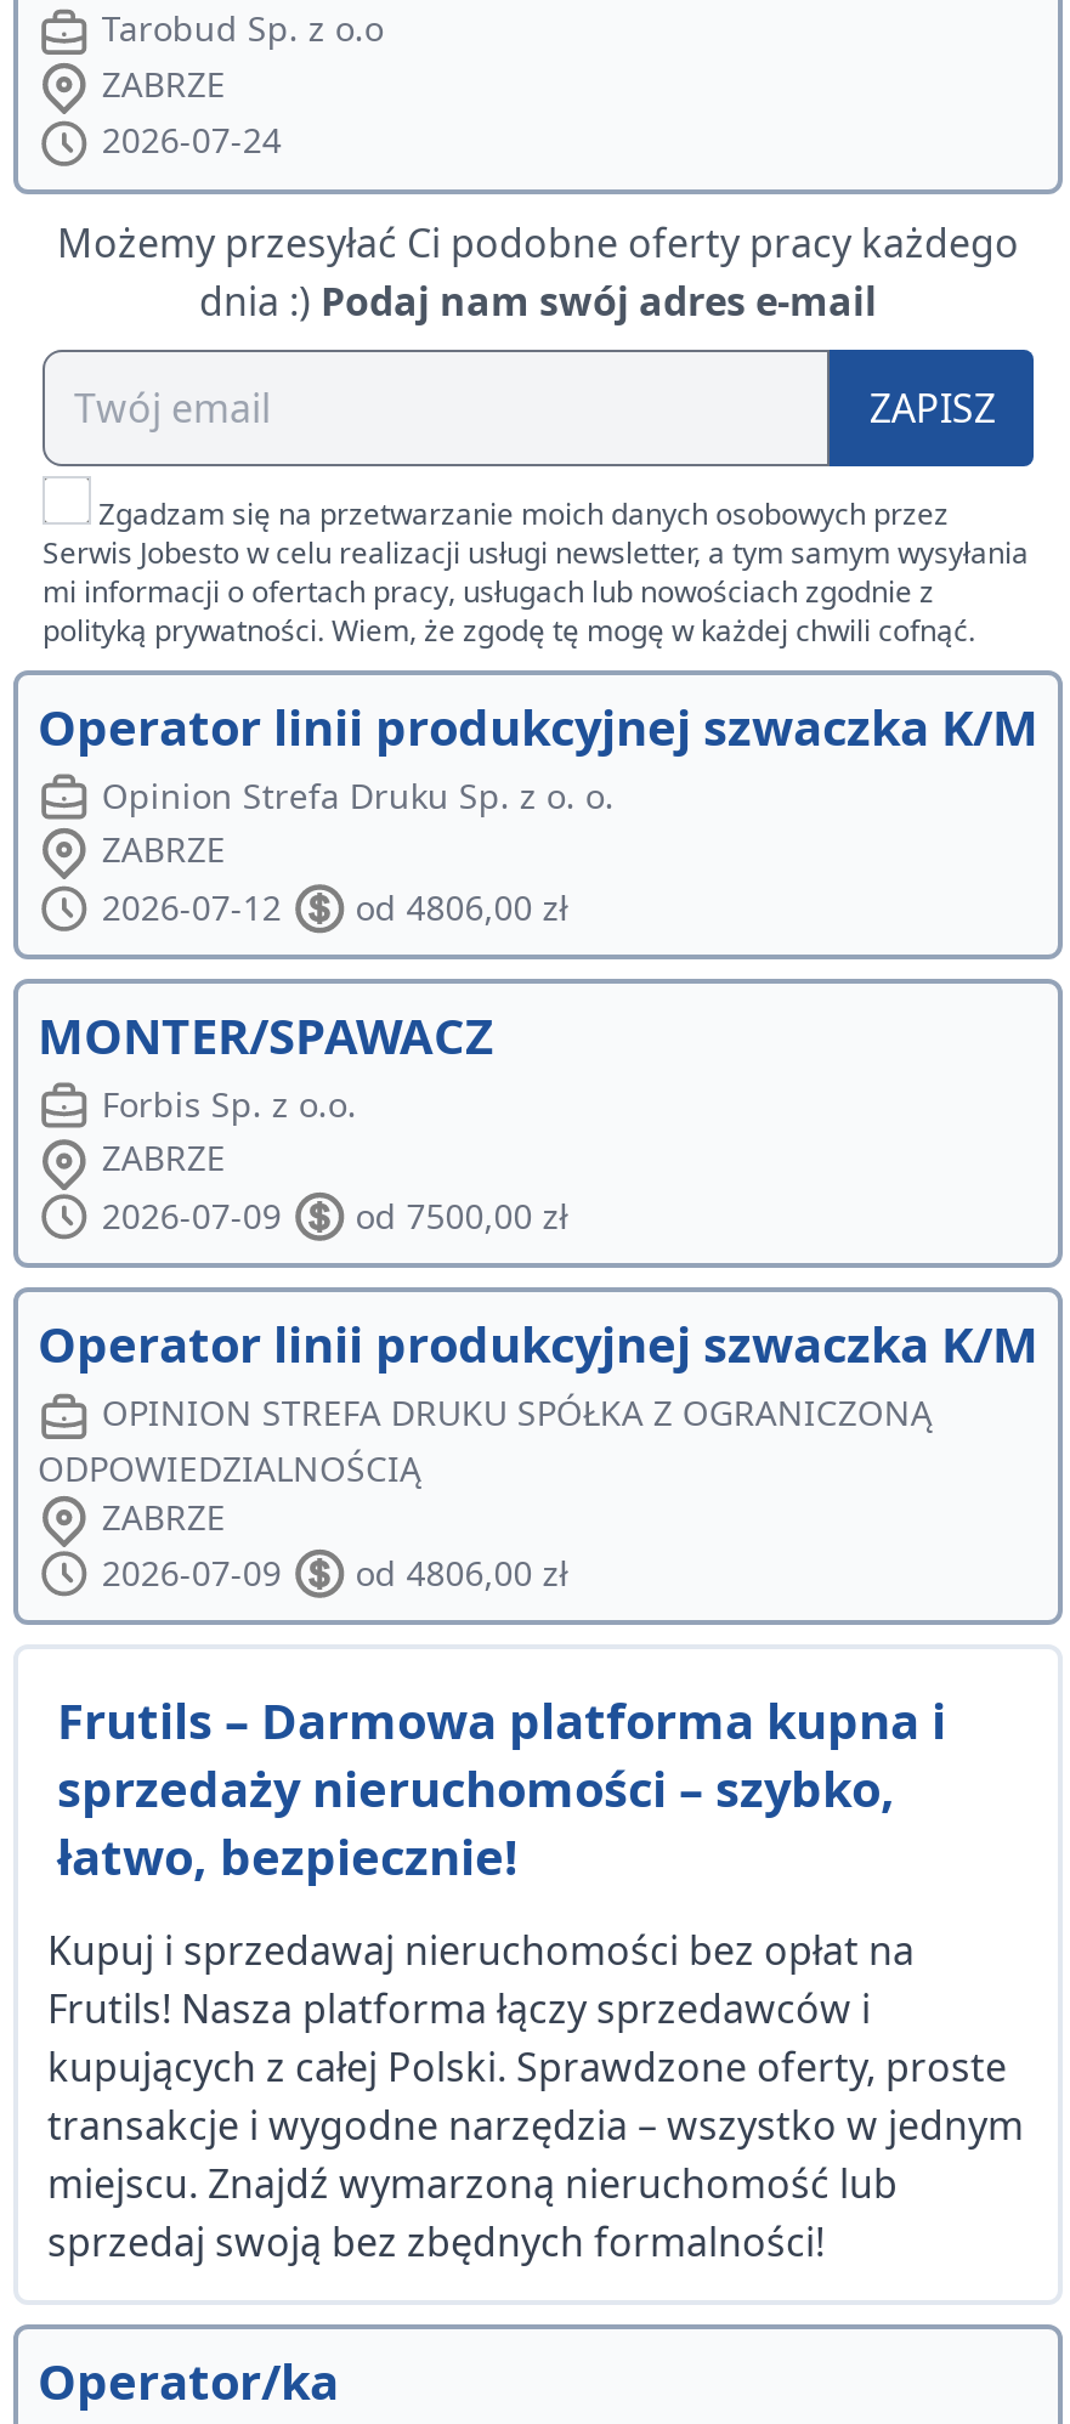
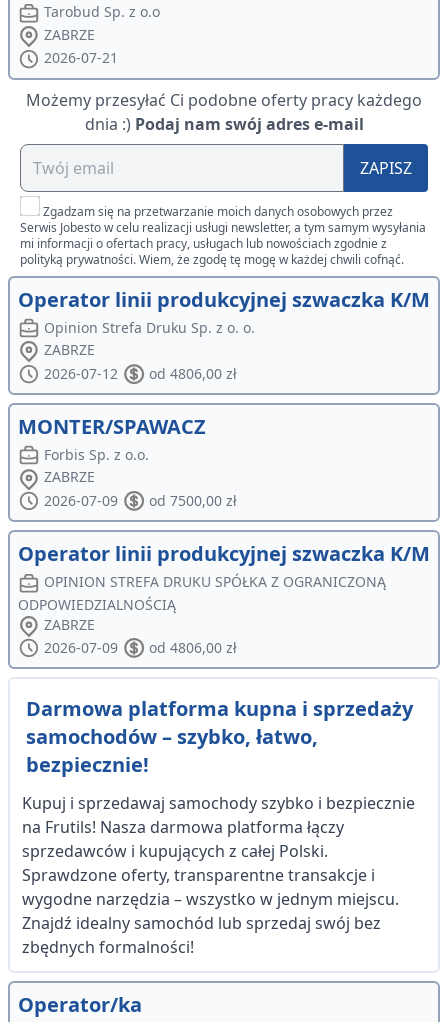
- 2026-07-24
+ 2026-07-21

- Frutils – Darmowa platforma kupna i
- sprzedaży nieruchomości – szybko,
- łatwo, bezpiecznie!
+ Darmowa platforma kupna i sprzedaży
+ samochodów – szybko, łatwo,
+ bezpiecznie!

- Kupuj i sprzedawaj nieruchomości bez opłat na
- Frutils! Nasza platforma łączy sprzedawców i
- kupujących z całej Polski. Sprawdzone oferty, proste
- transakcje i wygodne narzędzia – wszystko w jednym
- miejscu. Znajdź wymarzoną nieruchomość lub
- sprzedaj swoją bez zbędnych formalności!
+ Kupuj i sprzedawaj samochody szybko i bezpiecznie
+ na Frutils! Nasza darmowa platforma łączy
+ sprzedawców i kupujących z całej Polski.
+ Sprawdzone oferty, transparentne transakcje i
+ wygodne narzędzia – wszystko w jednym miejscu.
+ Znajdź idealny samochód lub sprzedaj swój bez
+ zbędnych formalności!
